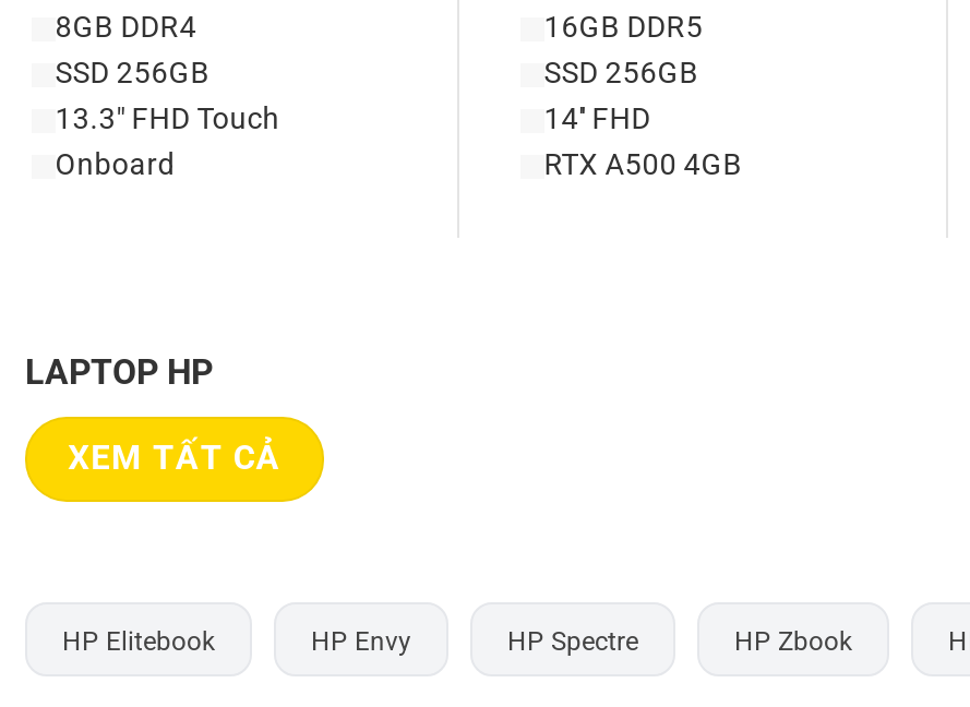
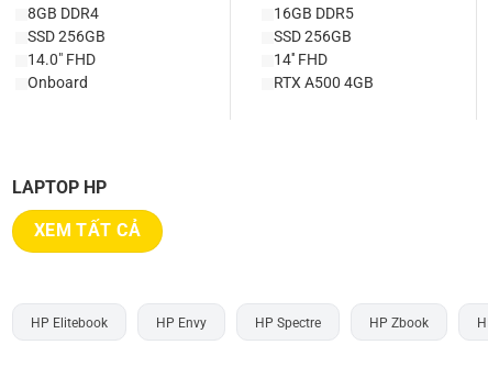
- 13.3" FHD Touch
+ 14.0" FHD
